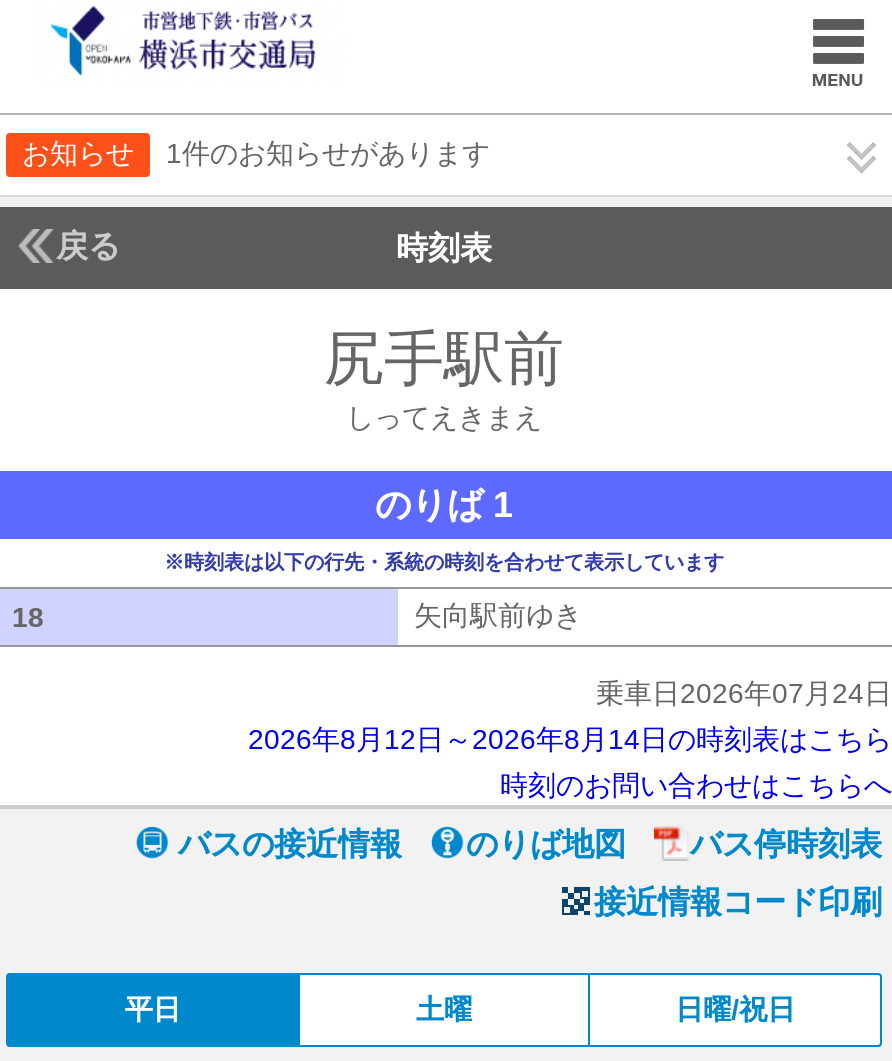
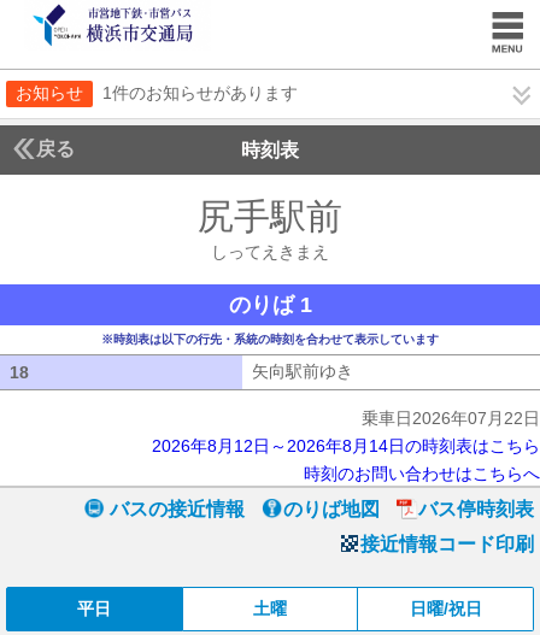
- 乗車日2026年07月24日
+ 乗車日2026年07月22日
